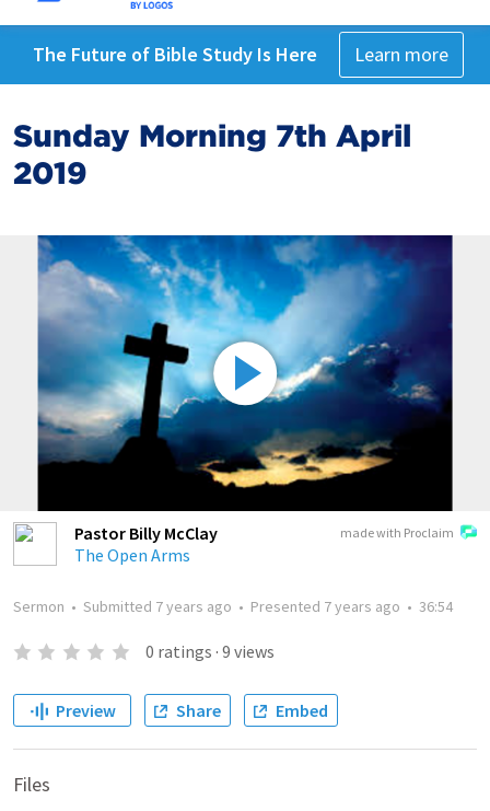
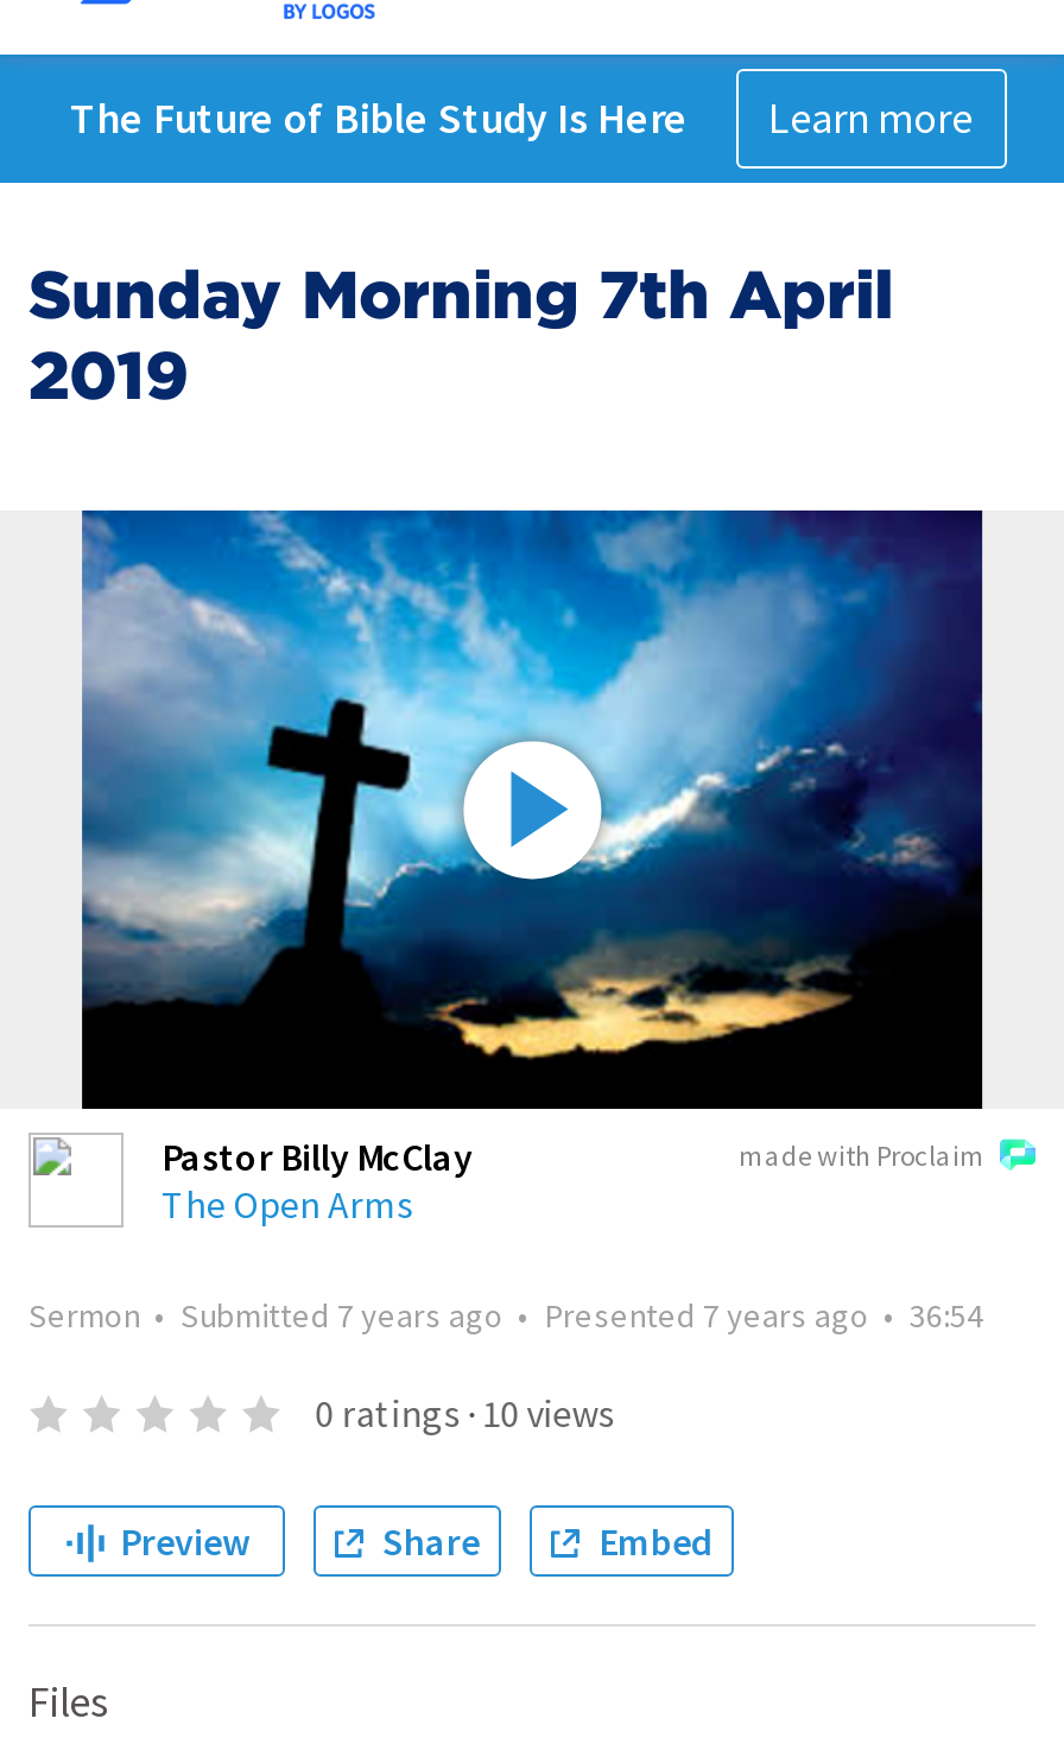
- 0 ratings · 9 views
+ 0 ratings · 10 views
